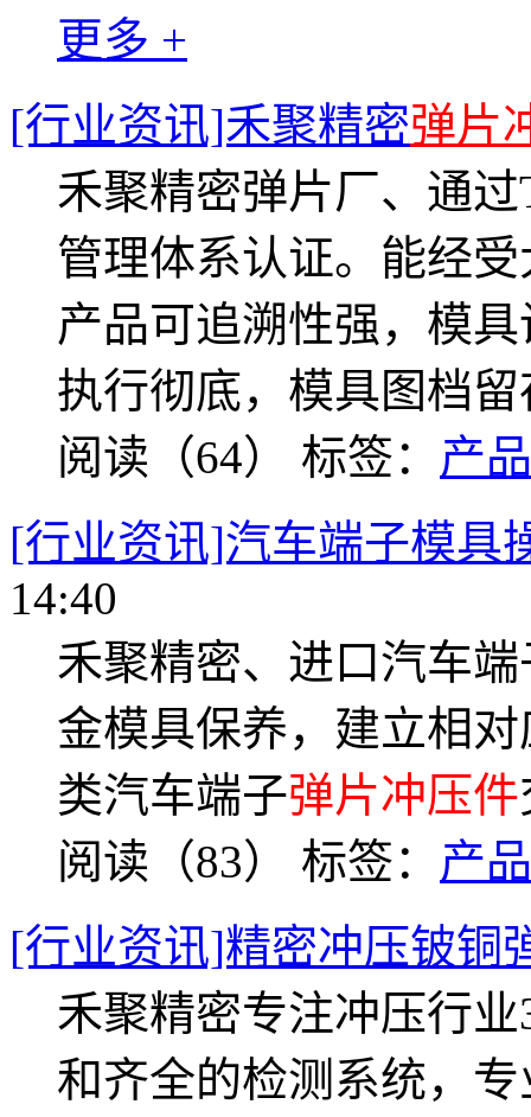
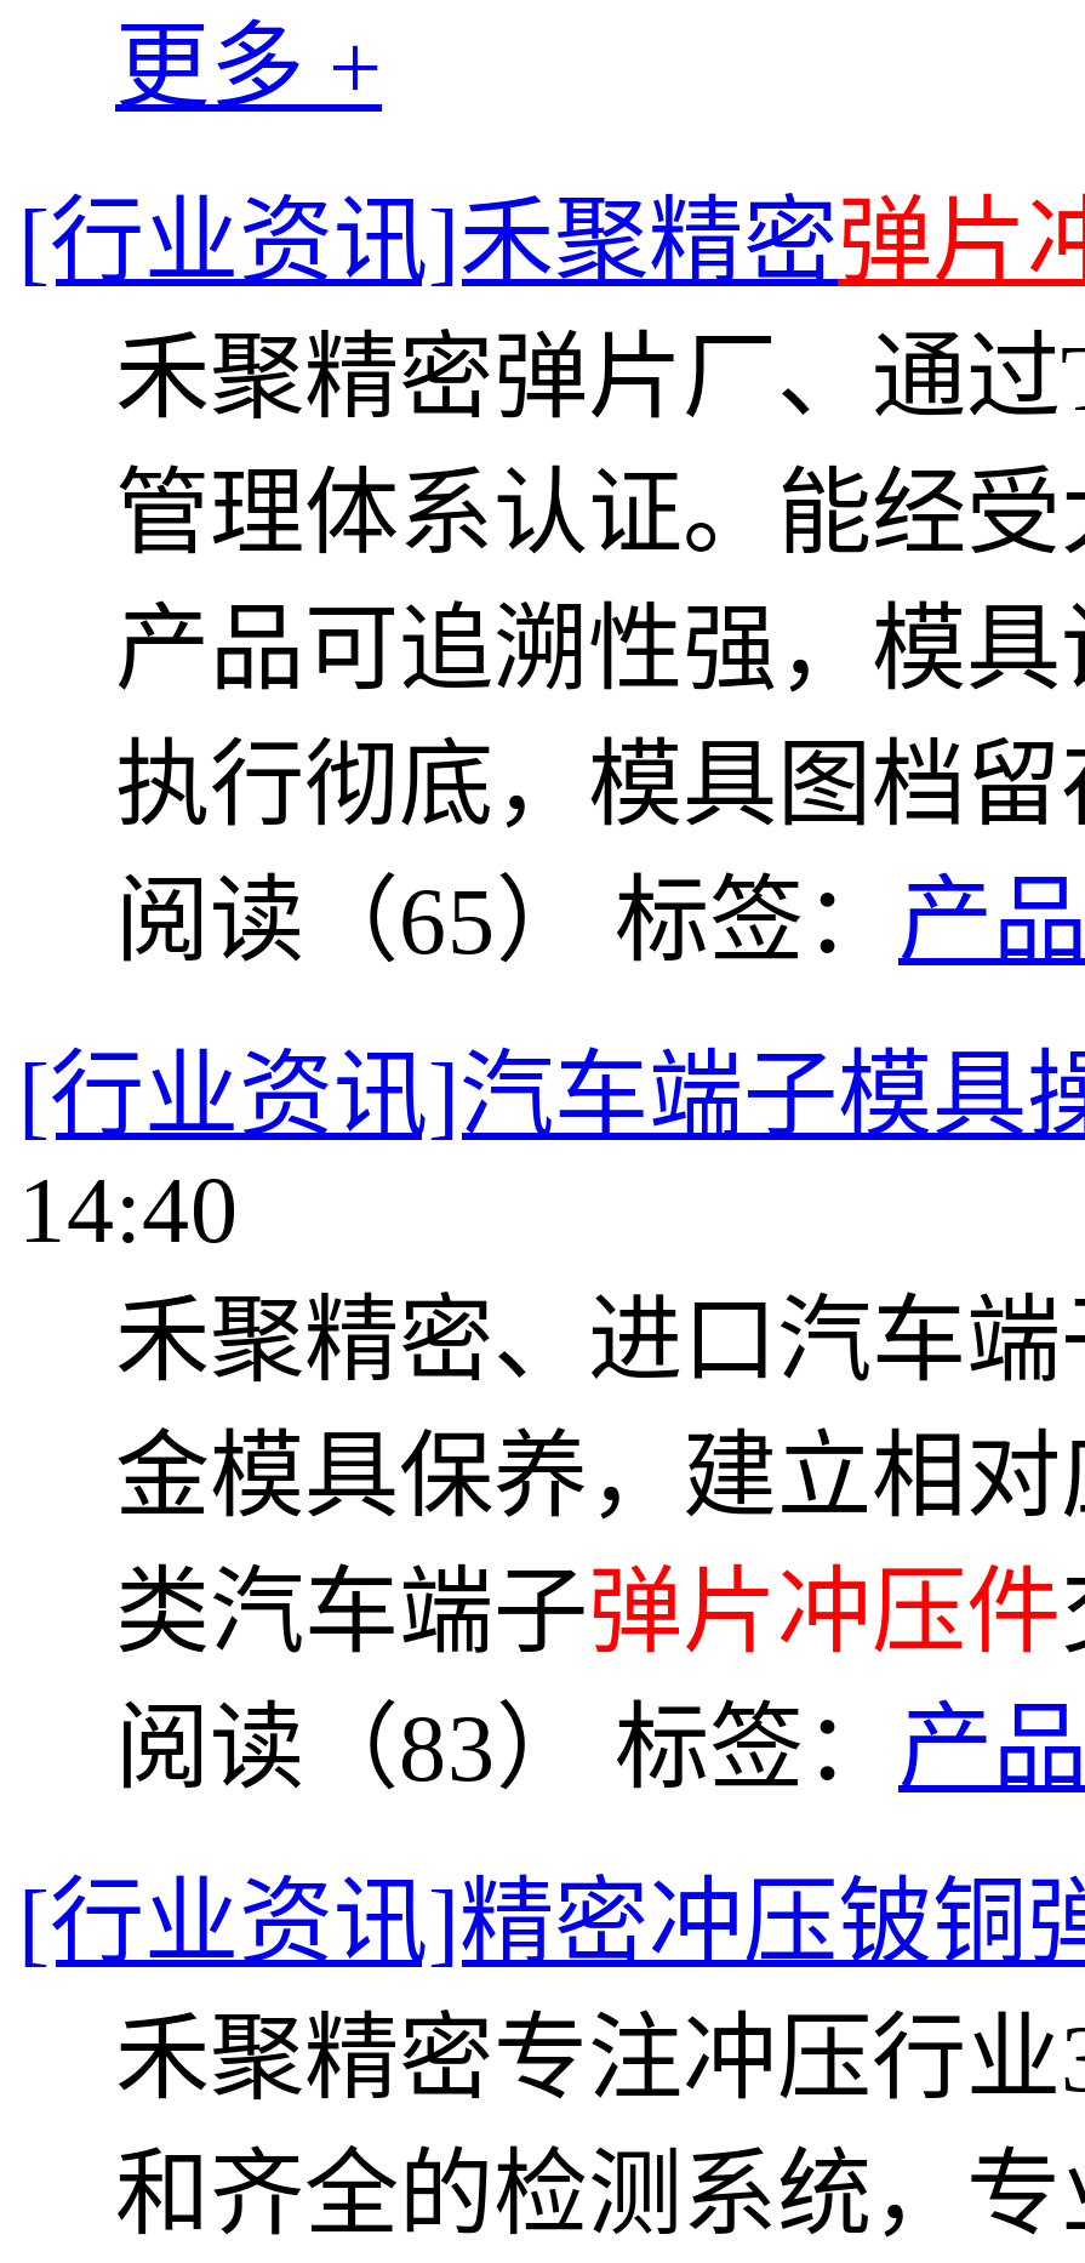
- 阅读（64）标签：产品
+ 阅读（65）标签：产品
